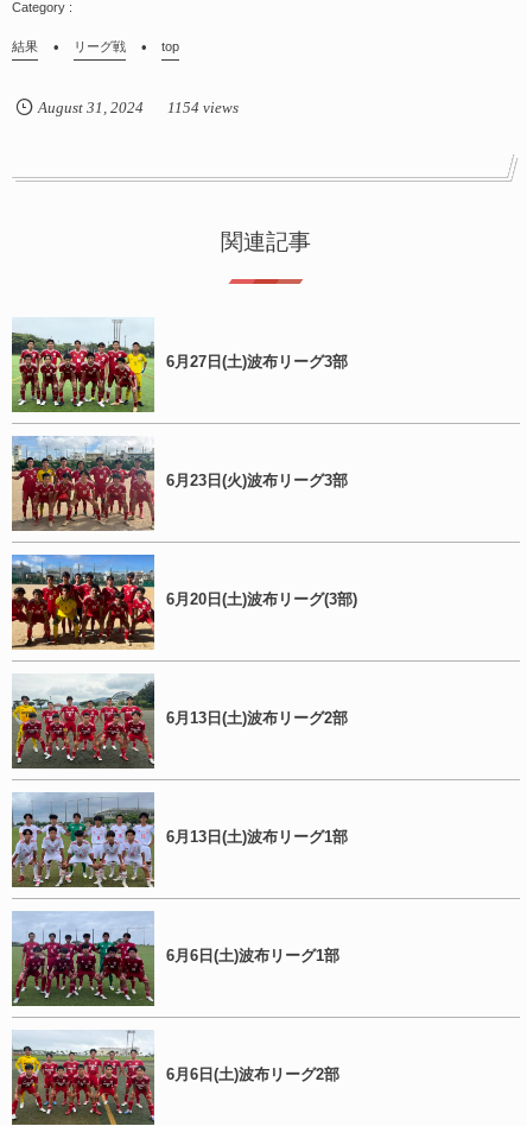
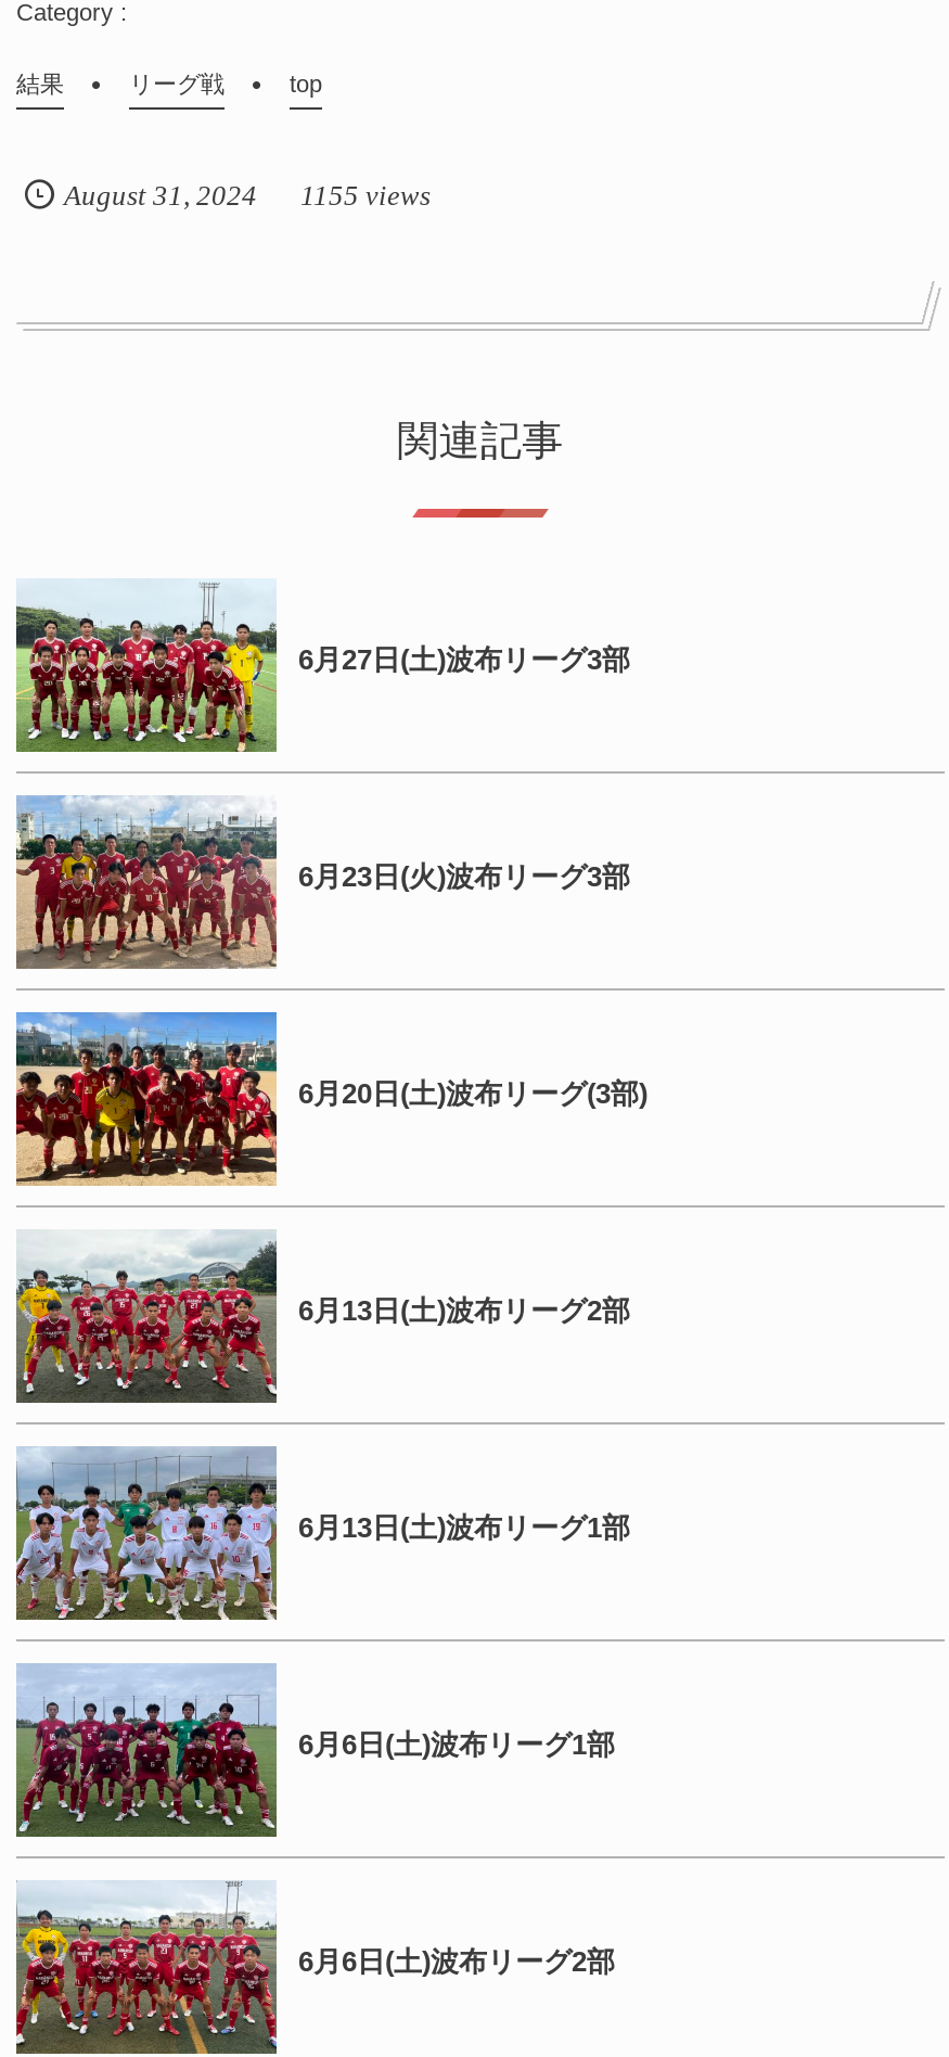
- August 31, 2024 1154 views
+ August 31, 2024 1155 views
